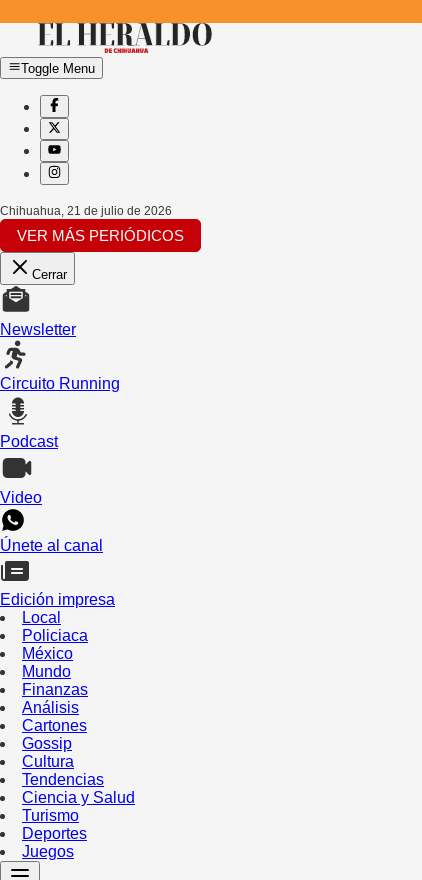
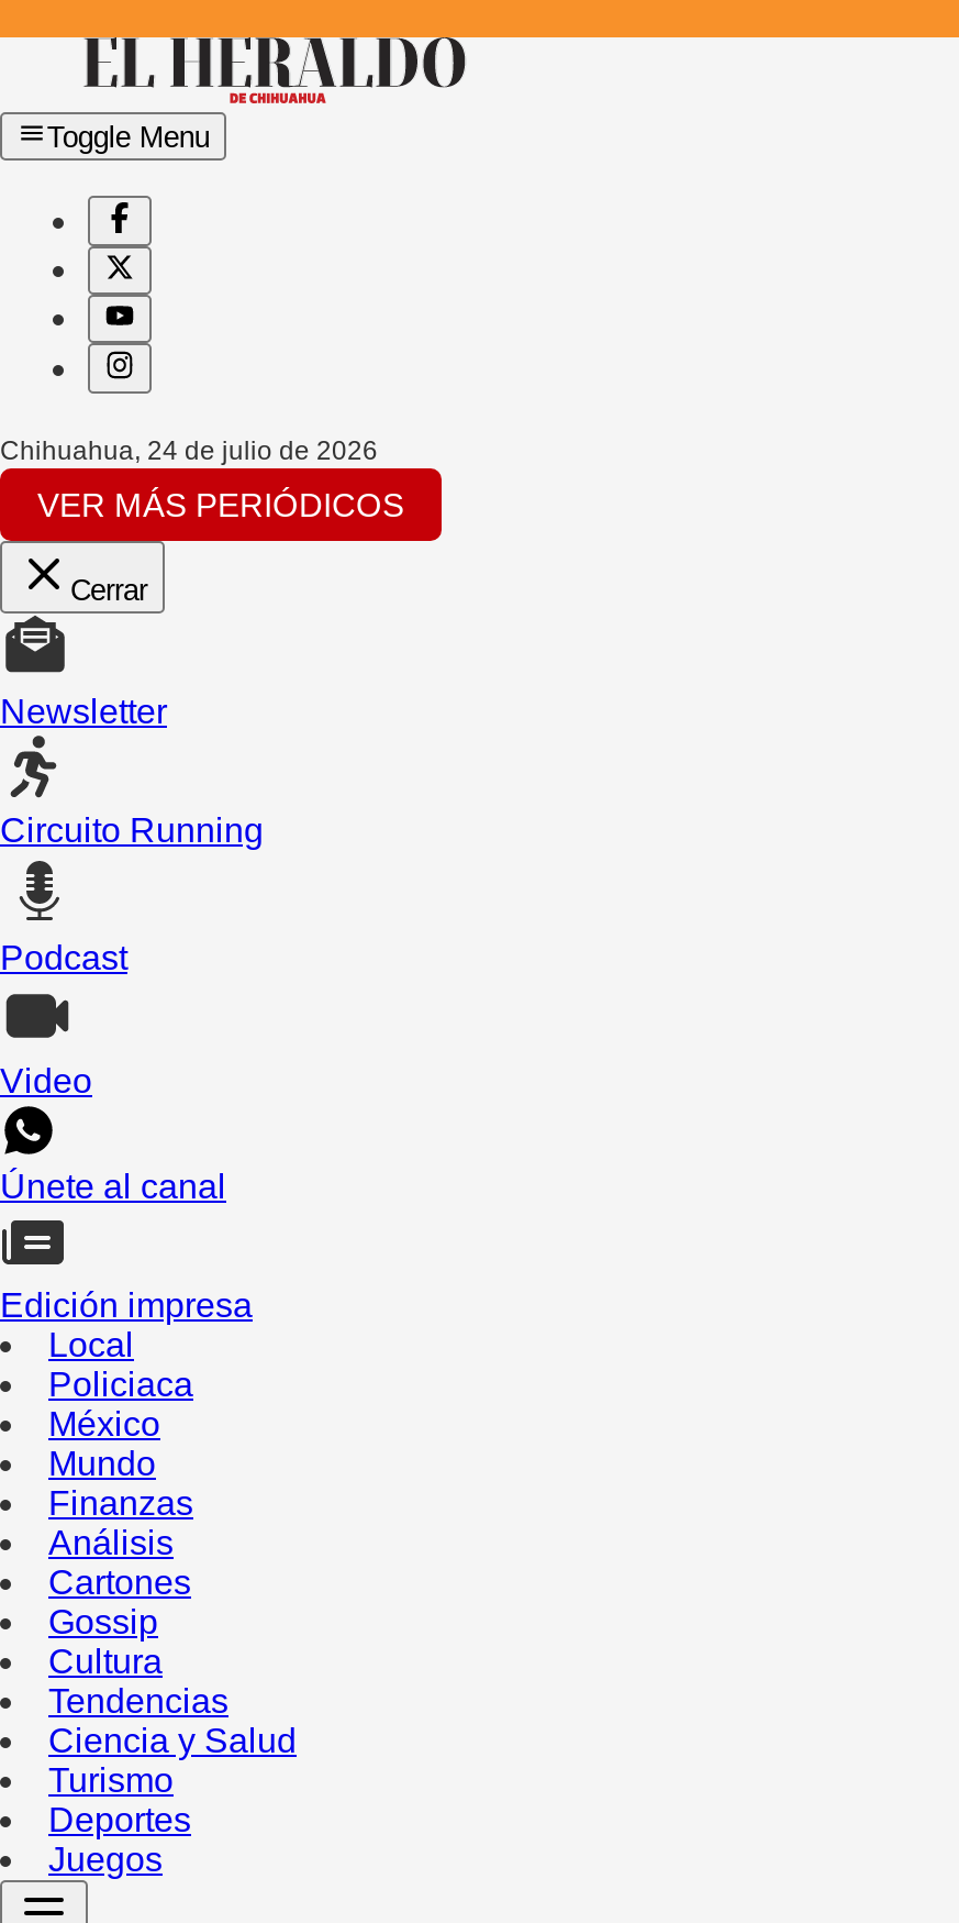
- Chihuahua, 21 de julio de 2026
+ Chihuahua, 24 de julio de 2026
